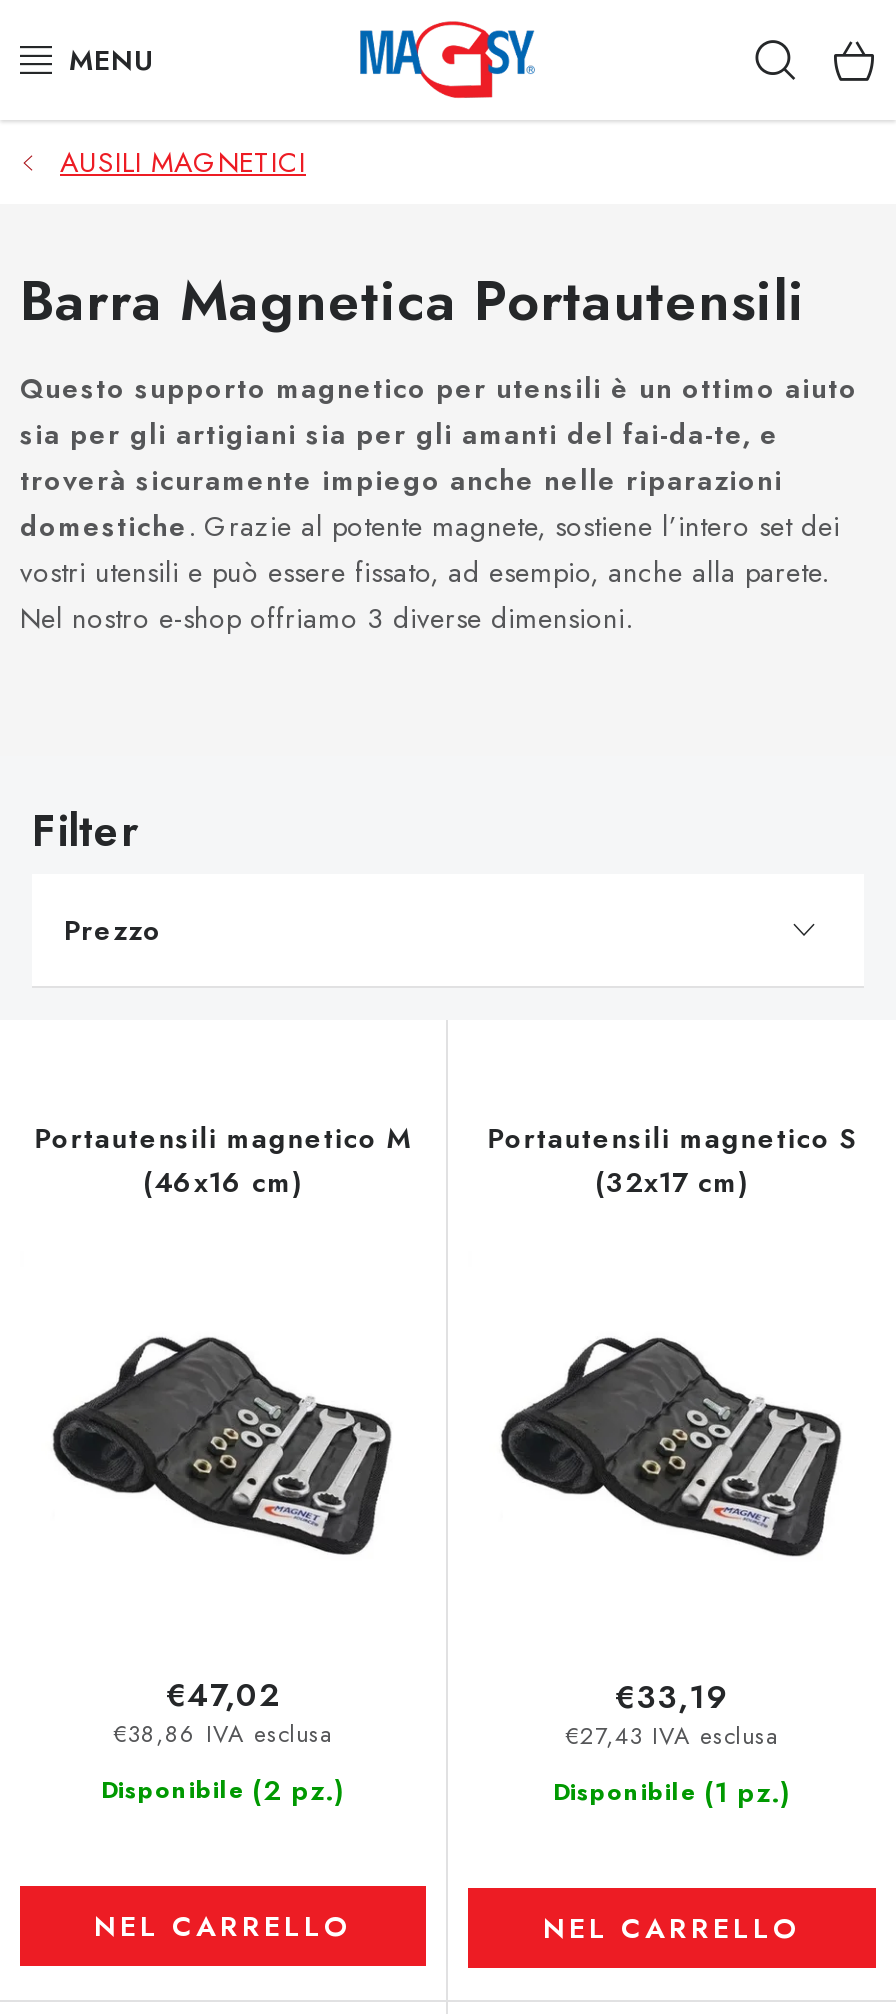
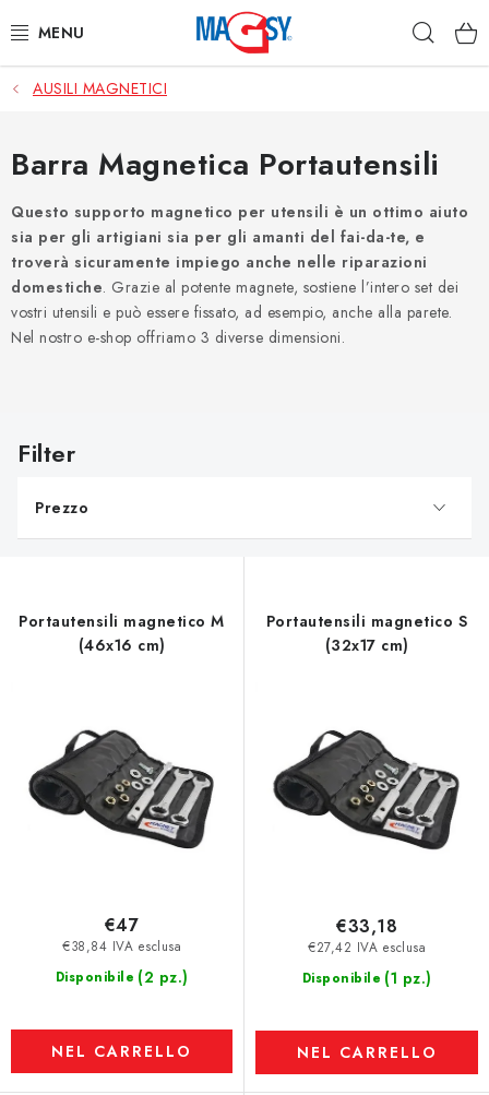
- €47,02
+ €47

- €33,19
+ €33,18

- €38,86 IVA esclusa
+ €38,84 IVA esclusa

- €27,43 IVA esclusa
+ €27,42 IVA esclusa
